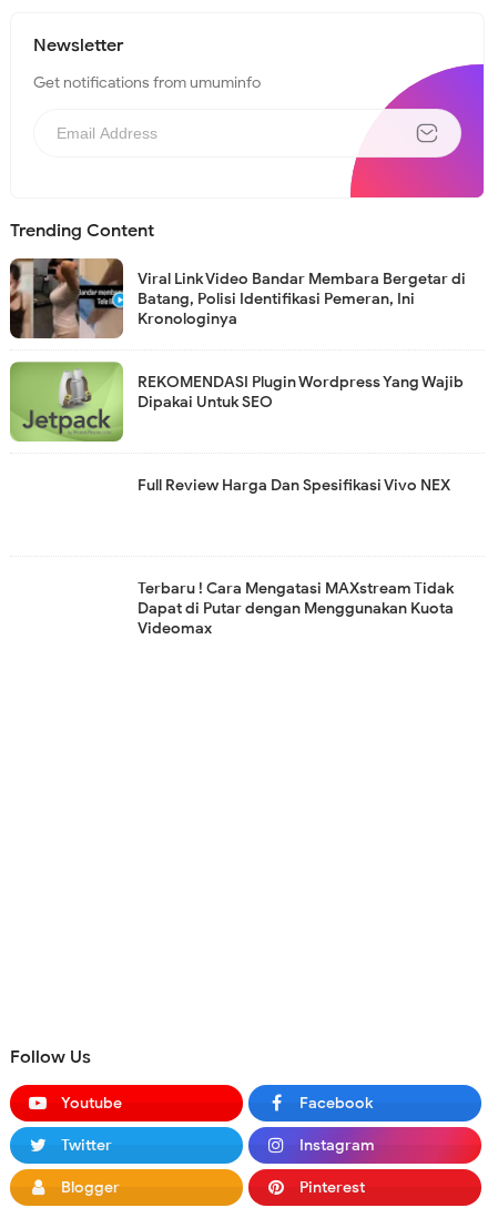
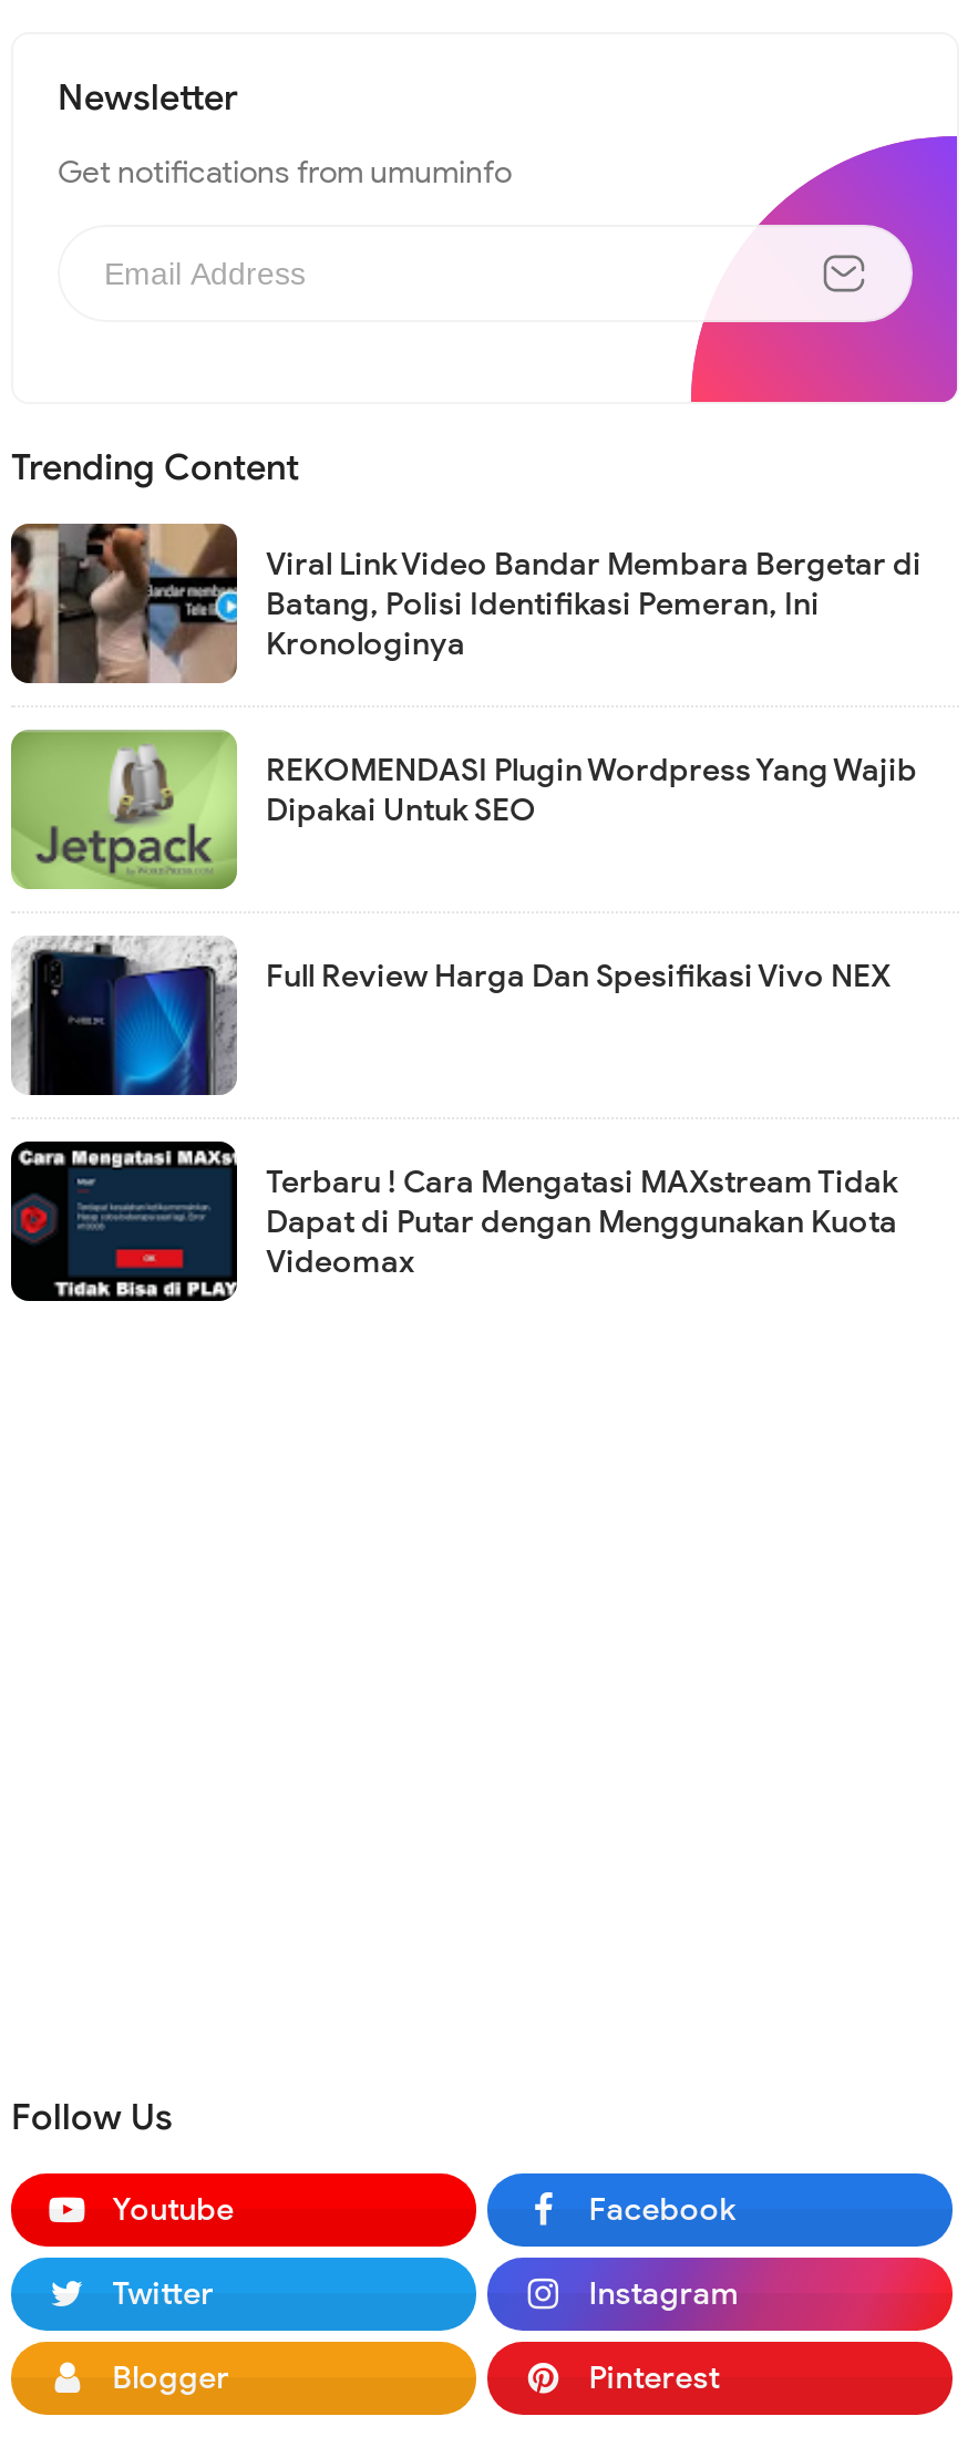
+ [image]

+ [image]
